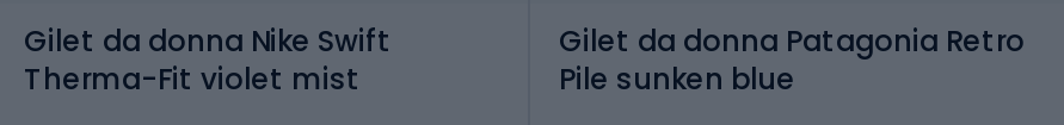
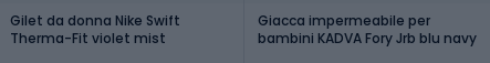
- Gilet da donna Patagonia Retro
- Pile sunken blue
+ Giacca impermeabile per
+ bambini KADVA Fory Jrb blu navy
